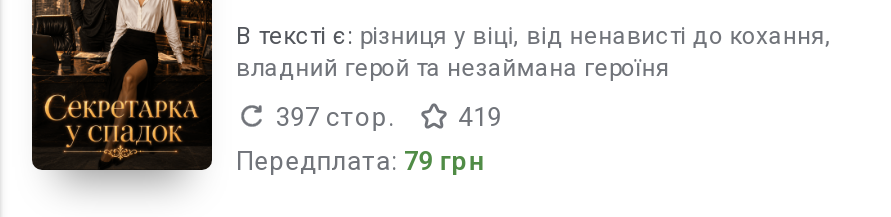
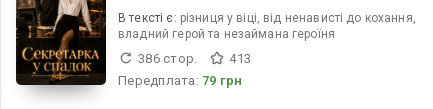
- 397 стор.
+ 386 стор.

- 419
+ 413
